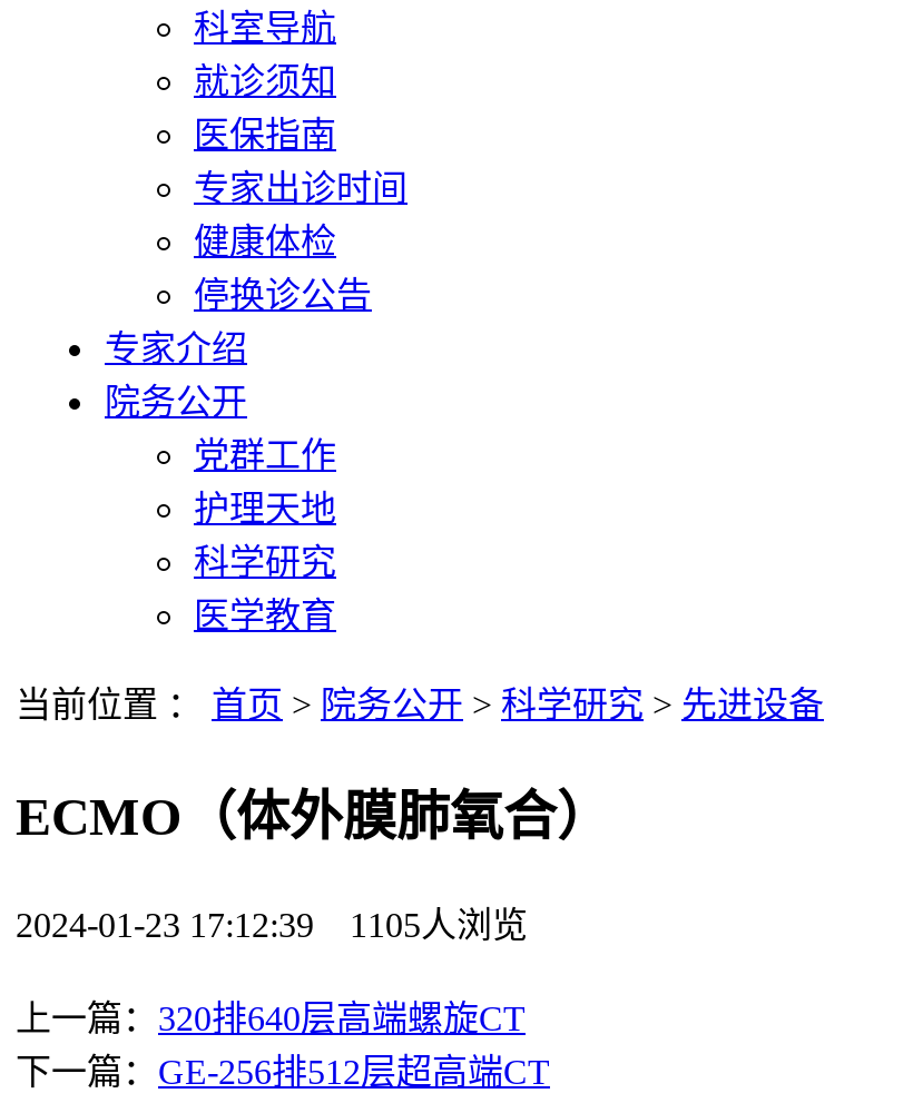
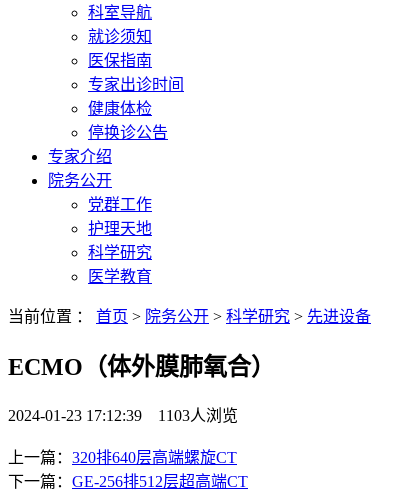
- 2024-01-23 17:12:39 1105人浏览
+ 2024-01-23 17:12:39 1103人浏览
